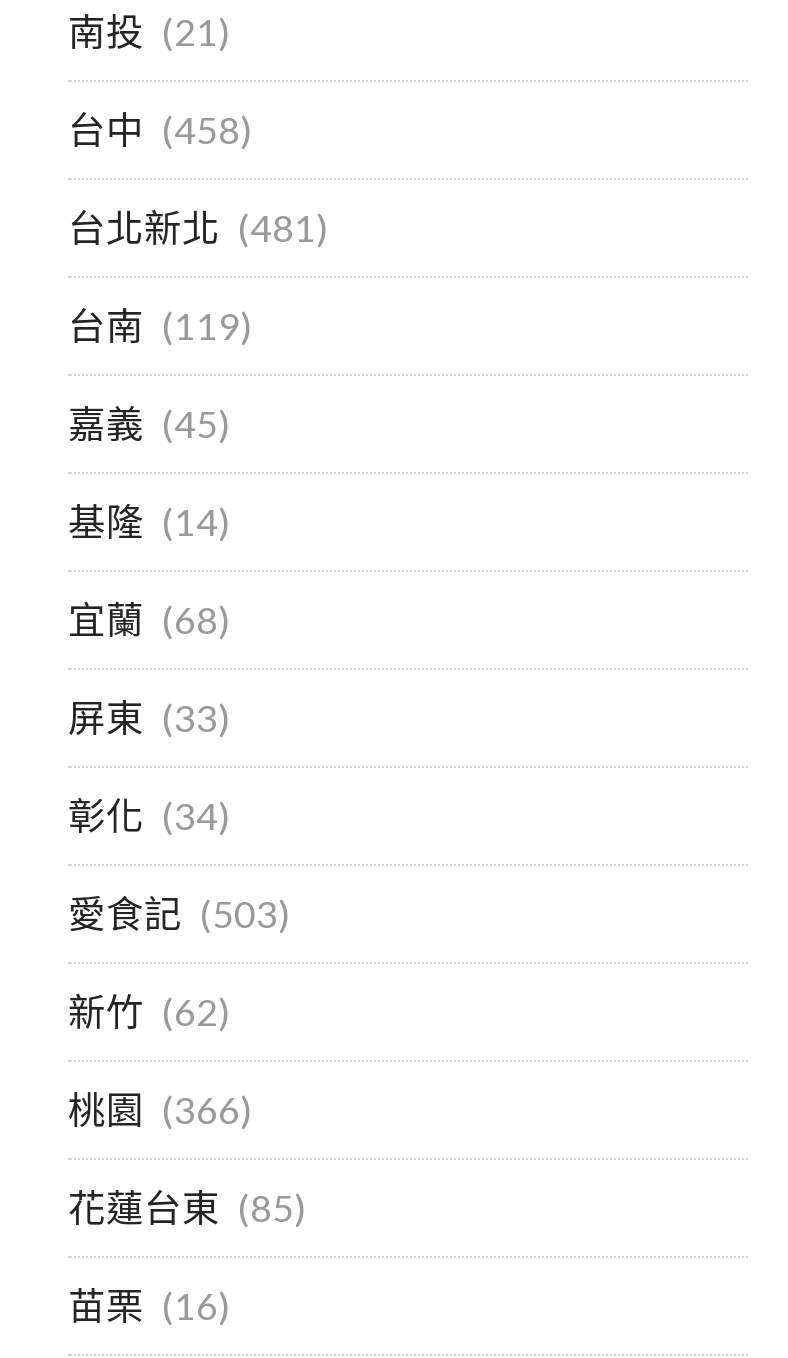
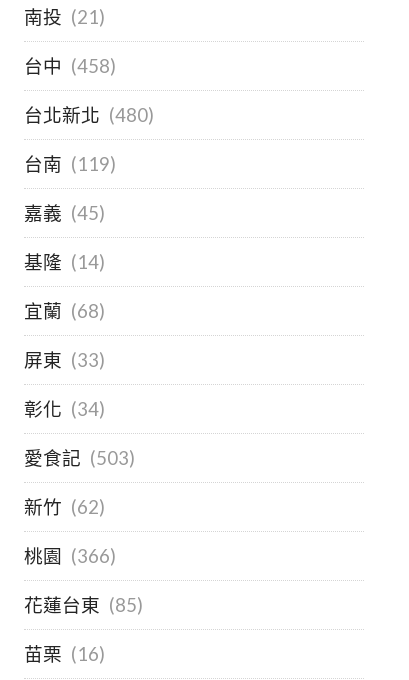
- 台北新北 (481)
+ 台北新北 (480)
